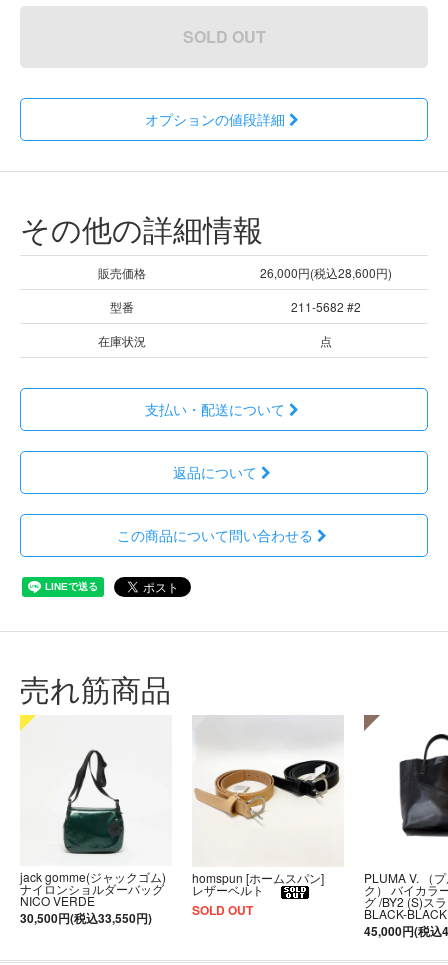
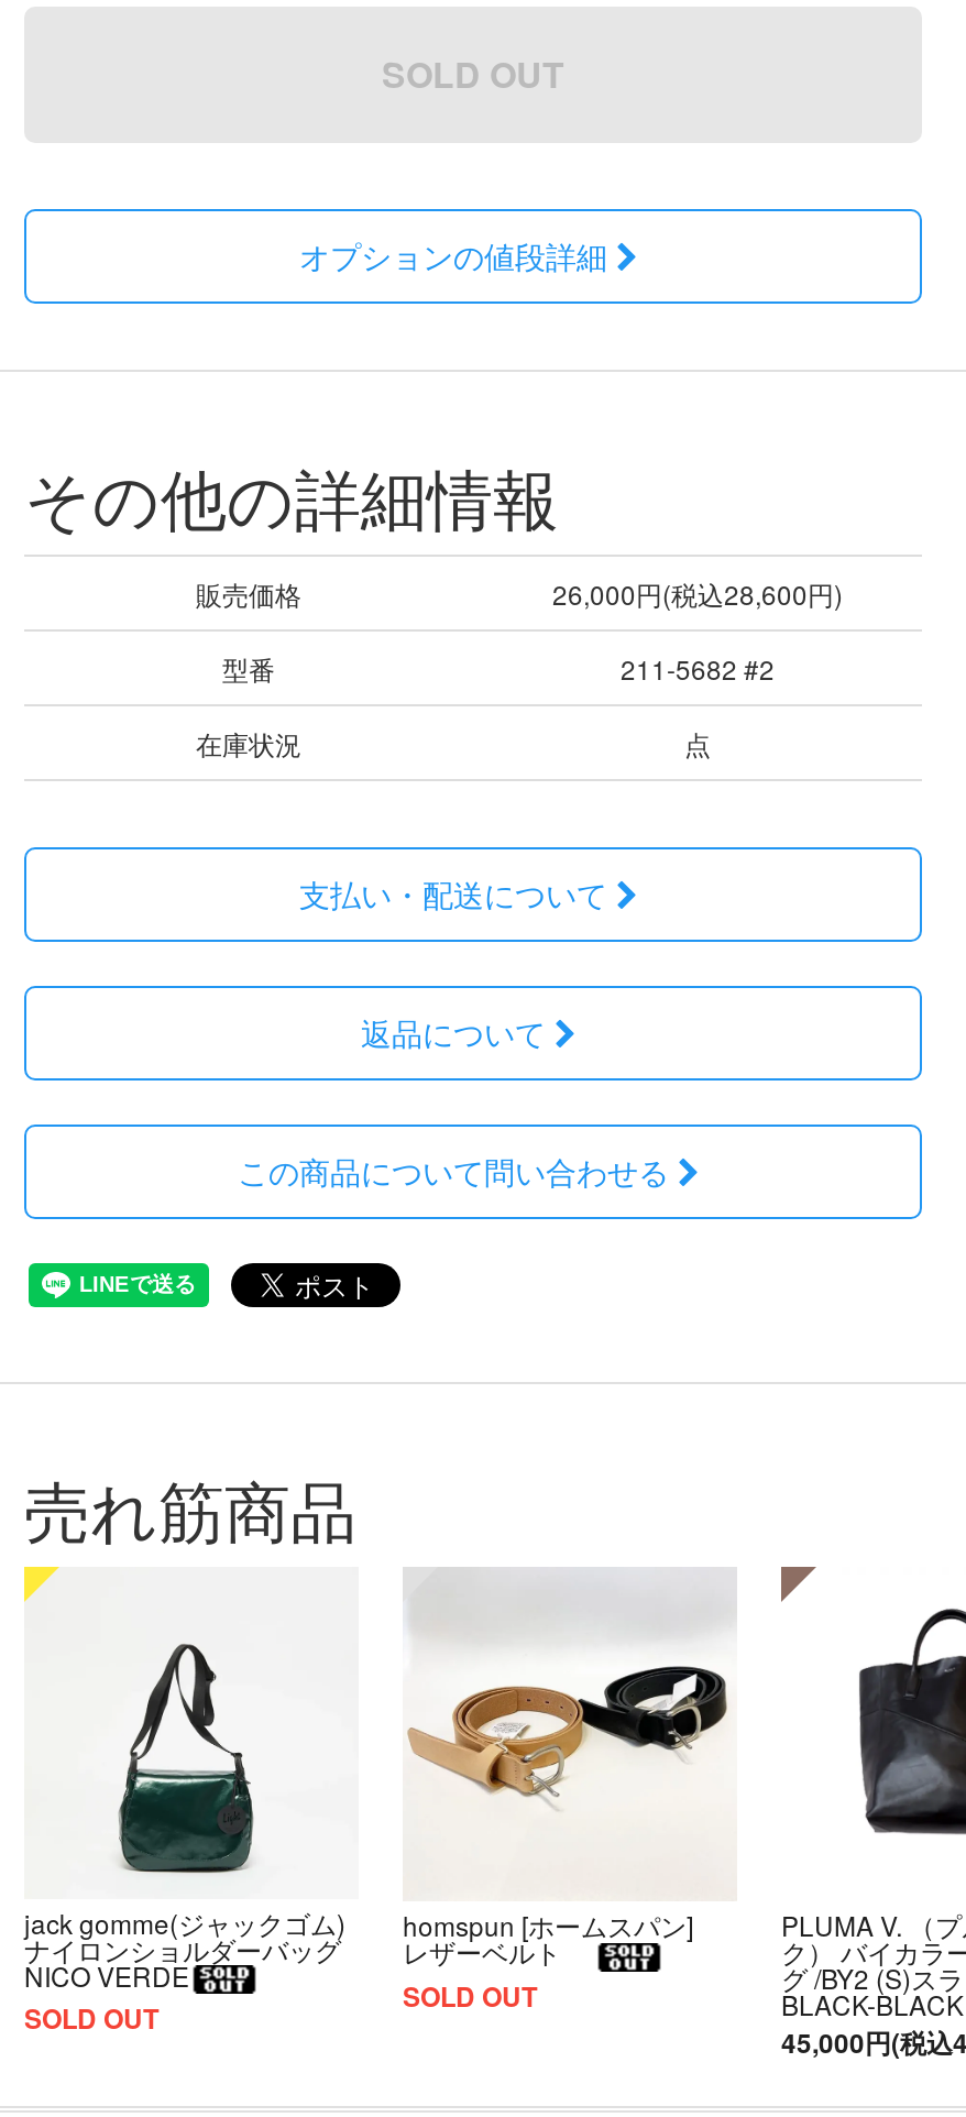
- 30,500円(税込33,550円)
+ SOLD OUT
